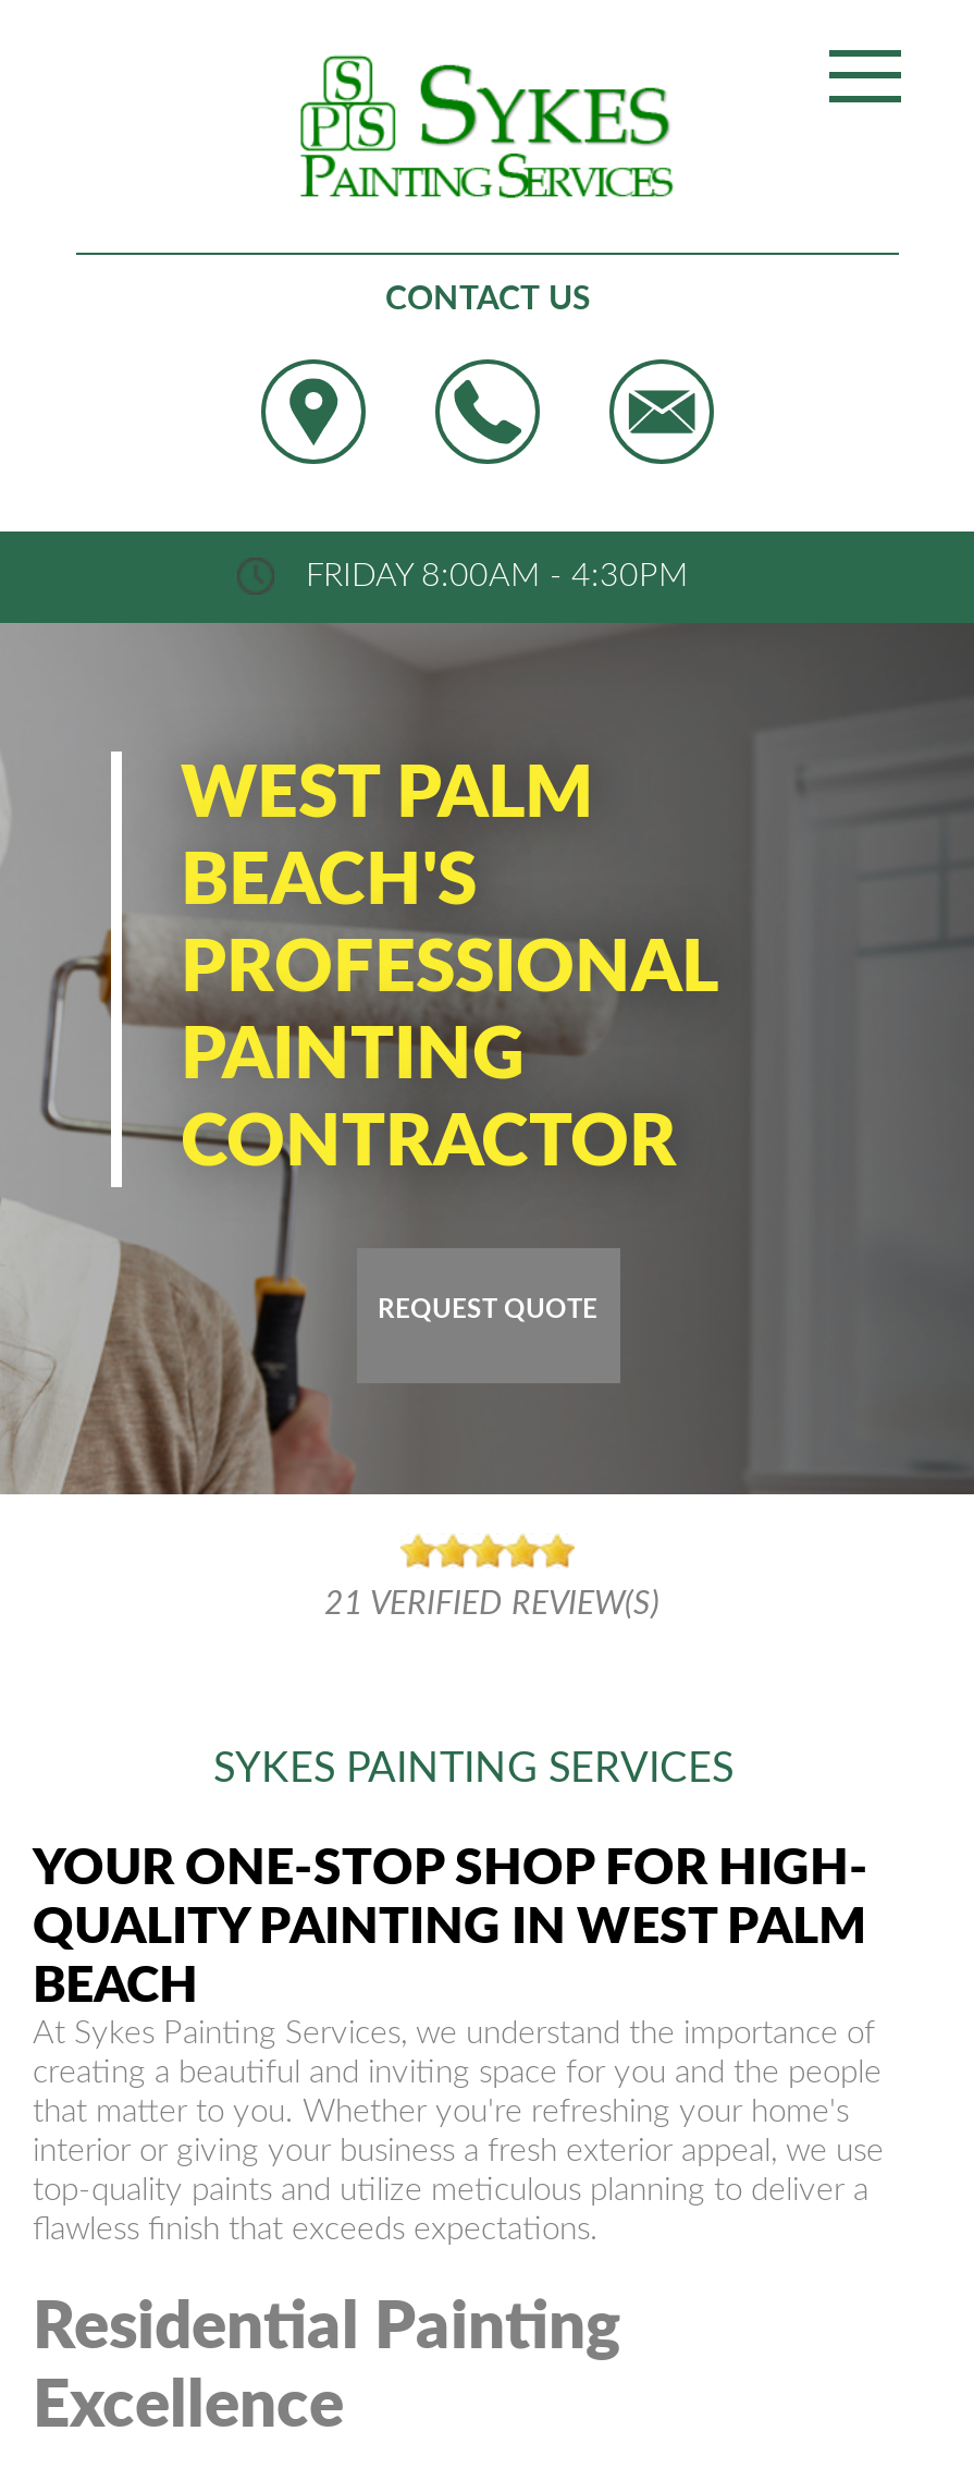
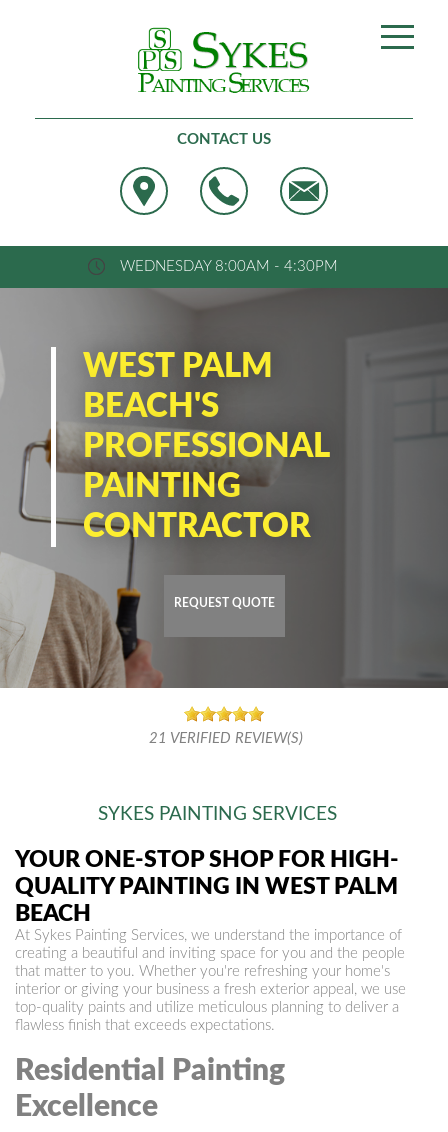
- FRIDAY 8:00AM - 4:30PM
+ WEDNESDAY 8:00AM - 4:30PM
